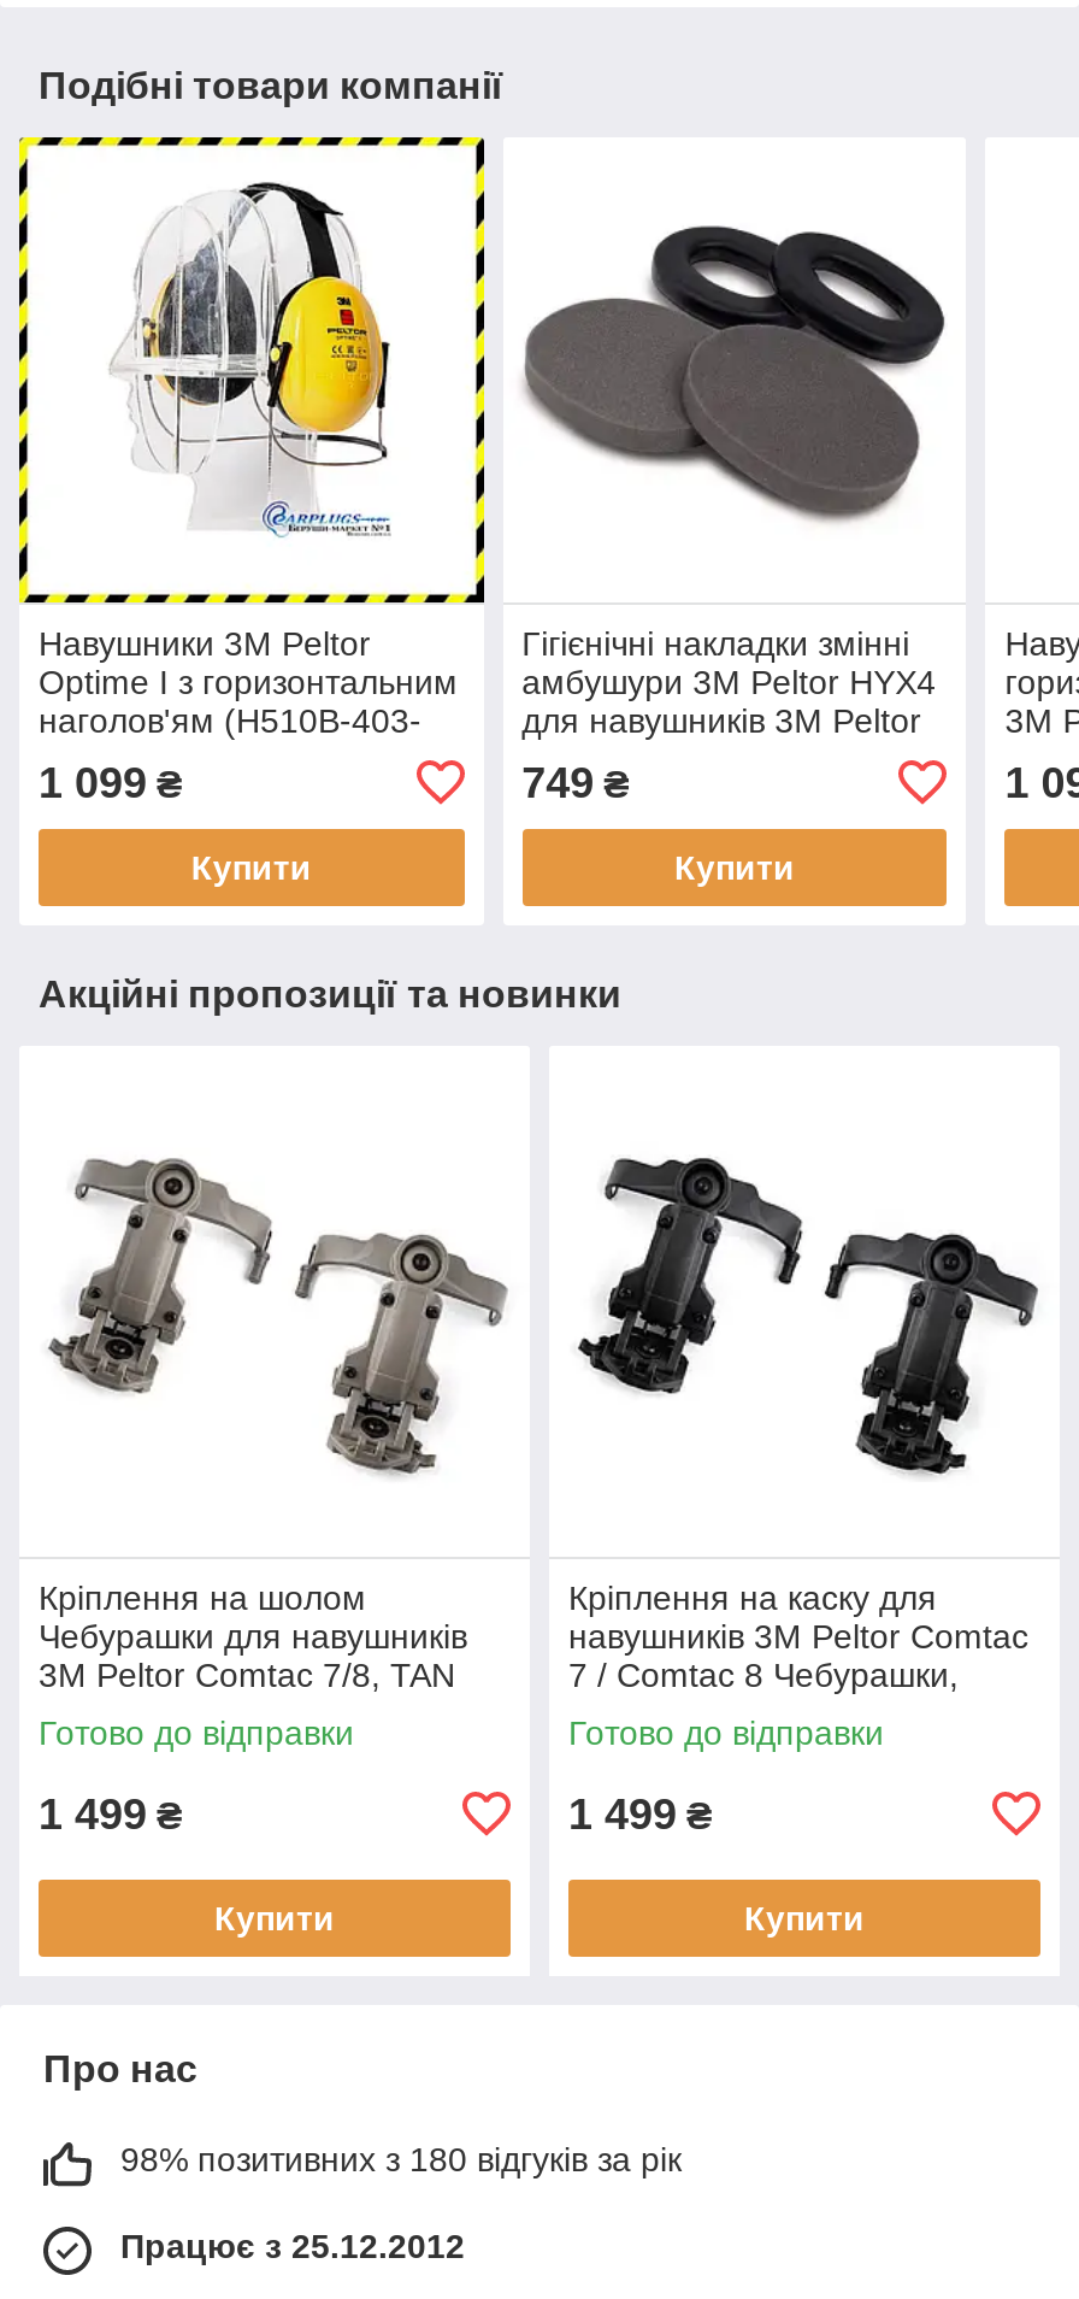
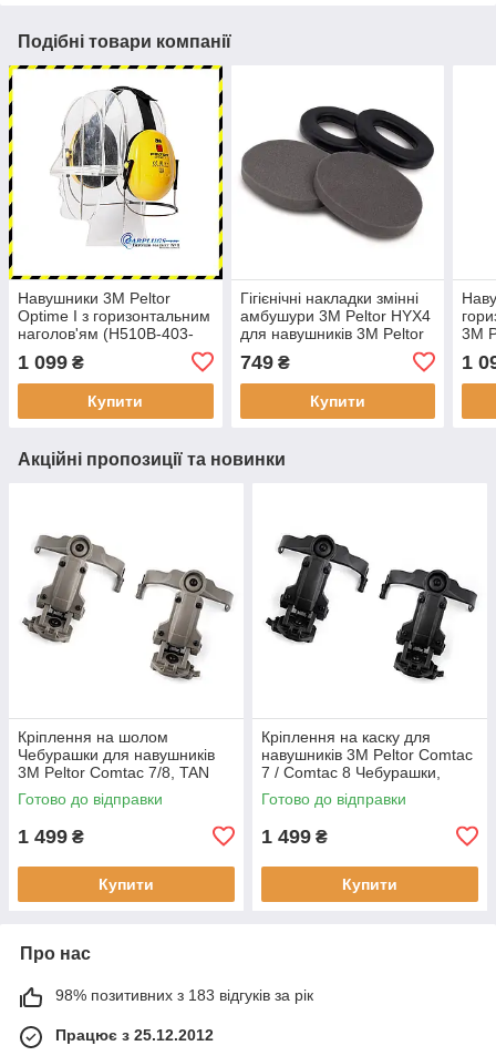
- 98% позитивних з 180 відгуків за рік
+ 98% позитивних з 183 відгуків за рік
